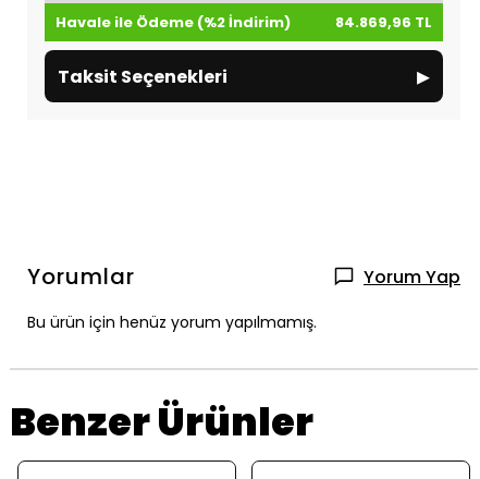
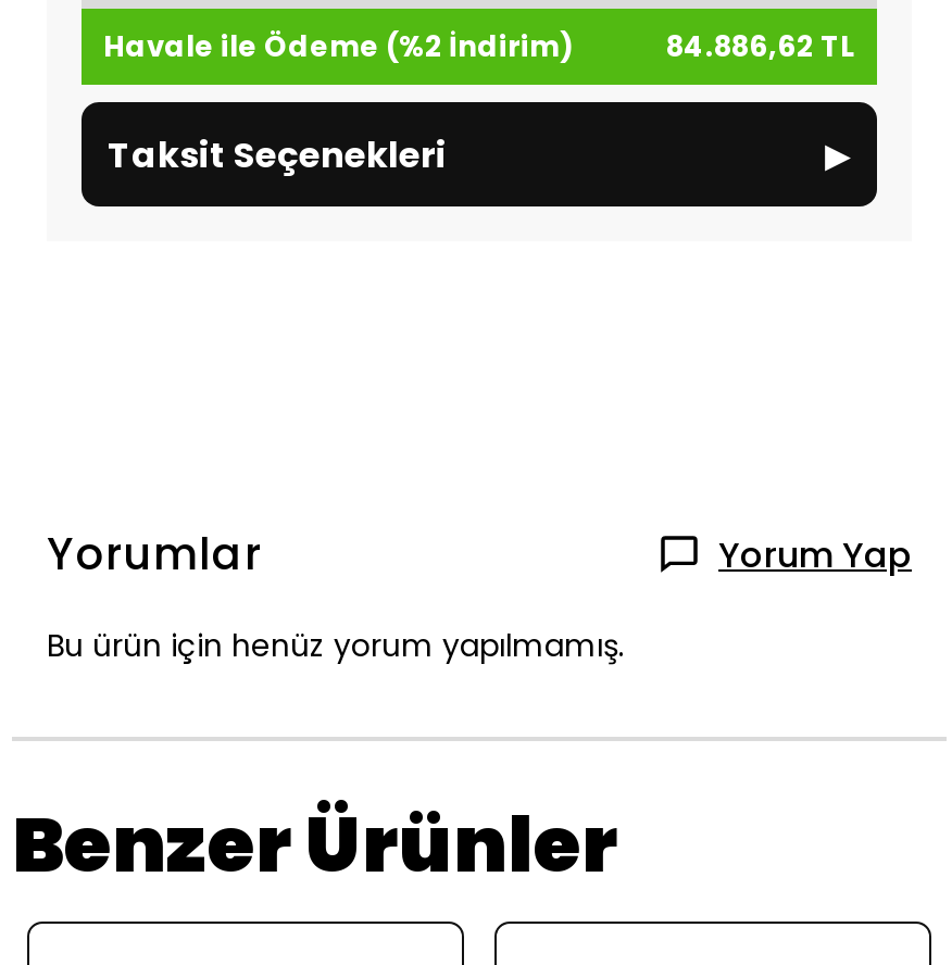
- 84.869,96 TL
+ 84.886,62 TL
